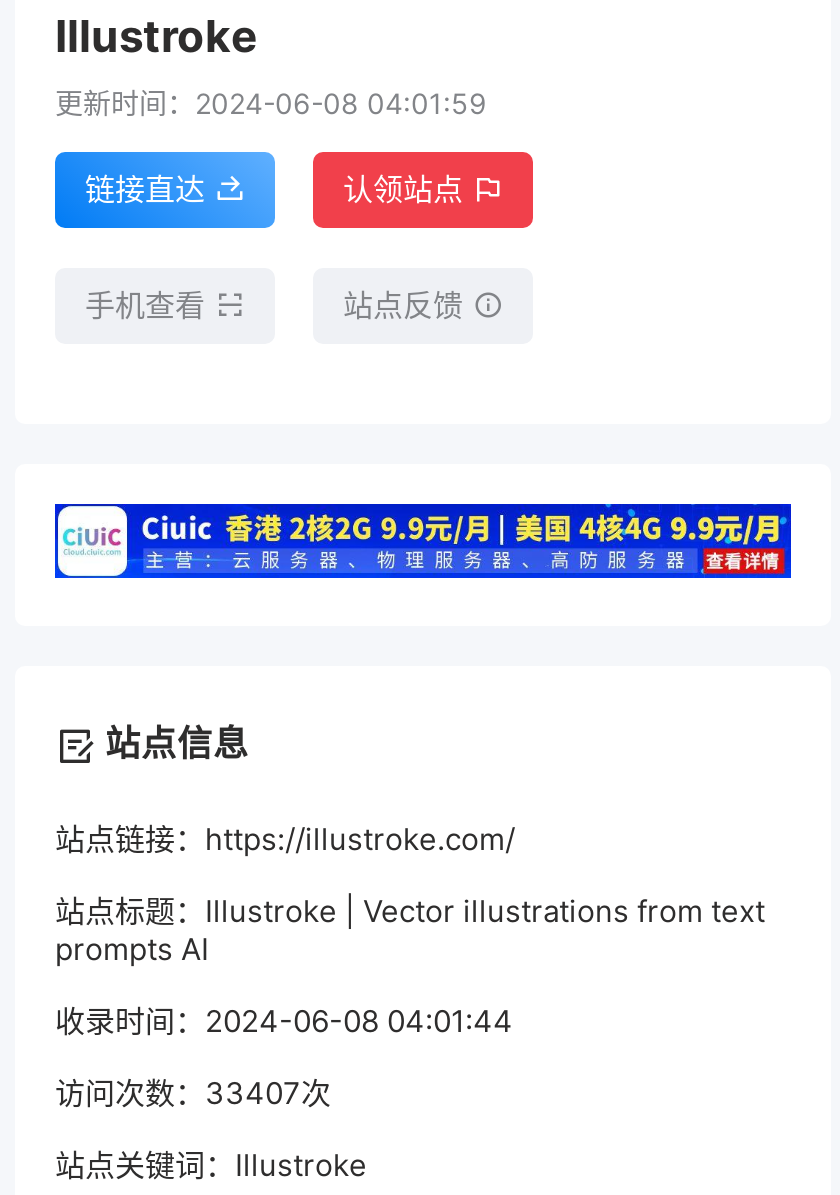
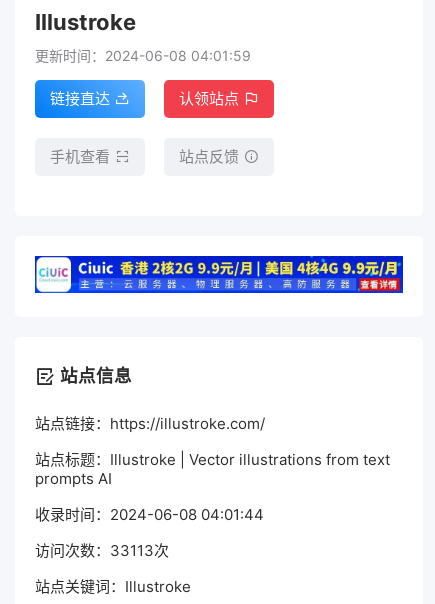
- 访问次数：33407次
+ 访问次数：33113次
